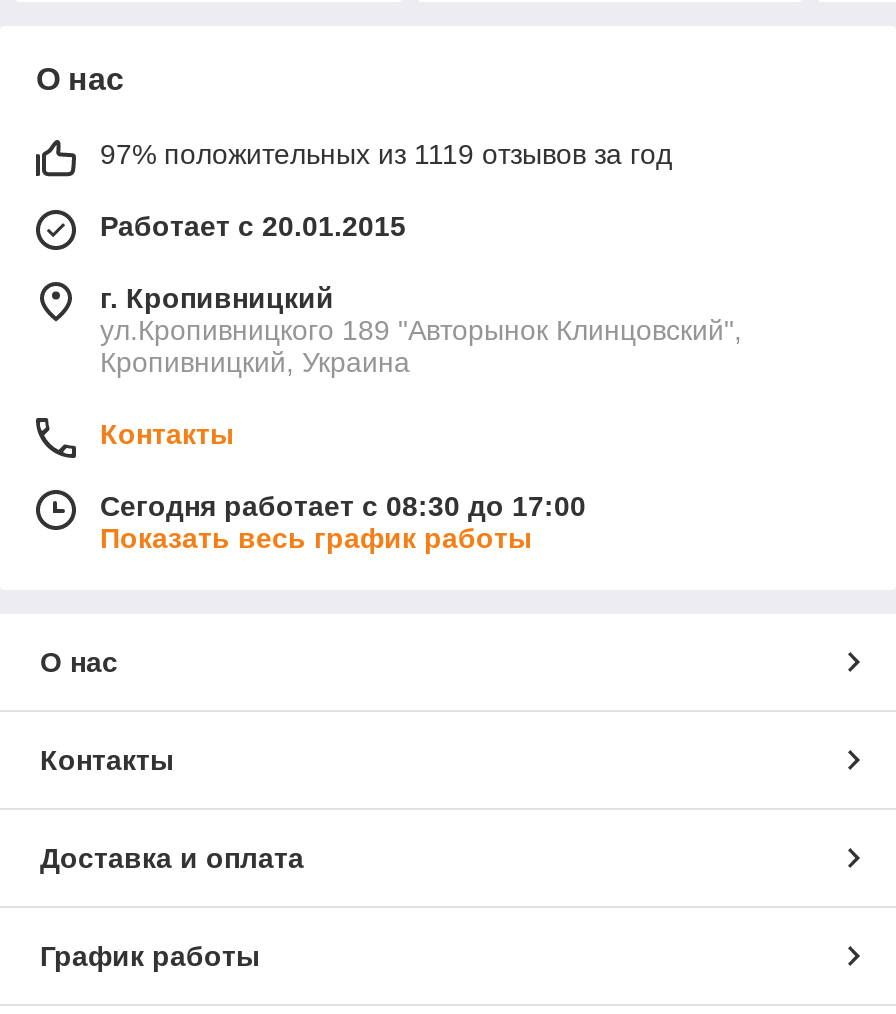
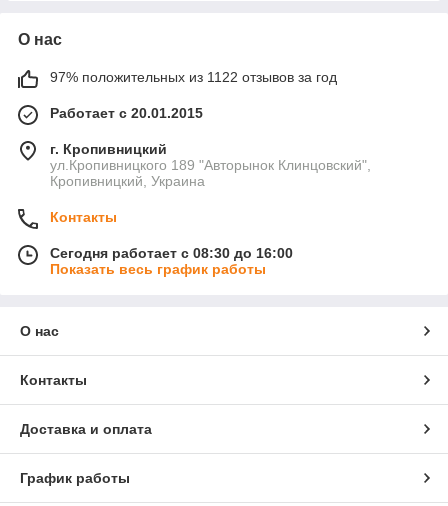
- 97% положительных из 1119 отзывов за год
+ 97% положительных из 1122 отзывов за год

- Сегодня работает с 08:30 до 17:00
+ Сегодня работает с 08:30 до 16:00
